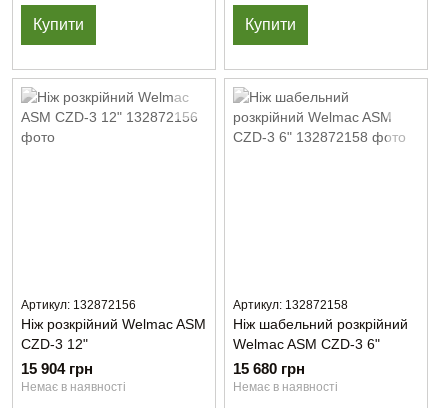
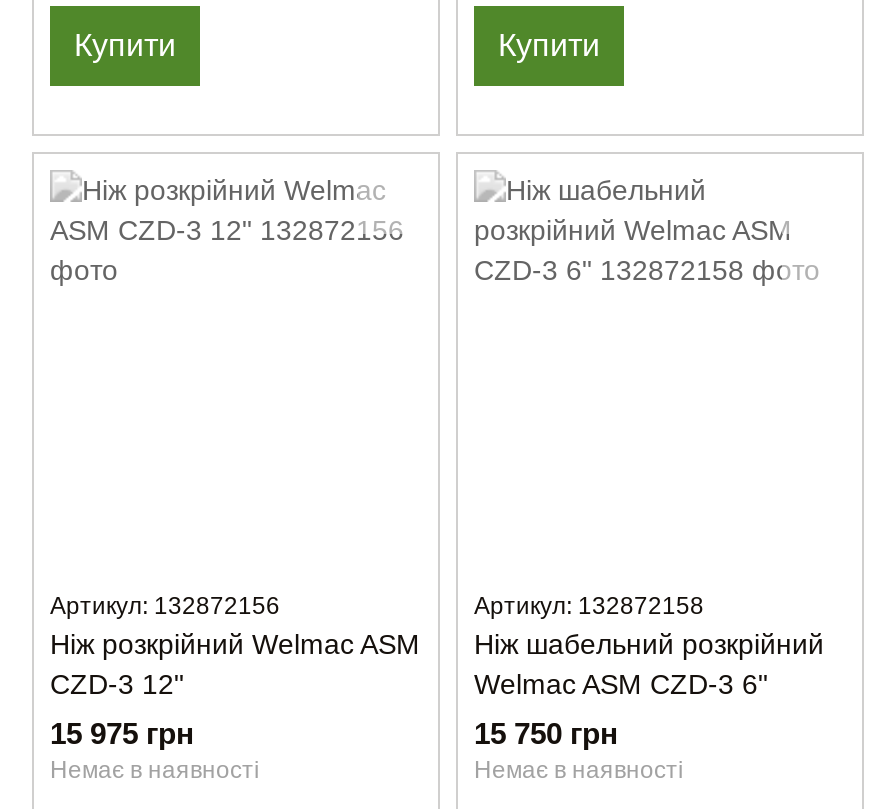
- 15 904 грн
+ 15 975 грн

- 15 680 грн
+ 15 750 грн
